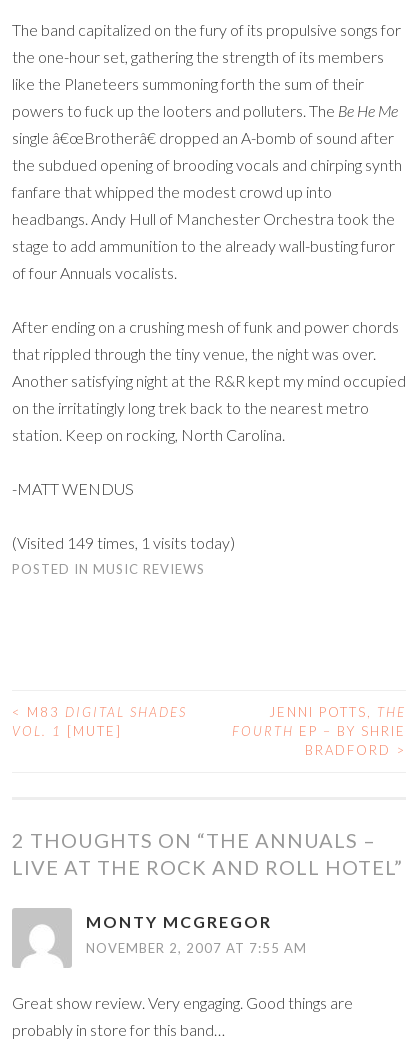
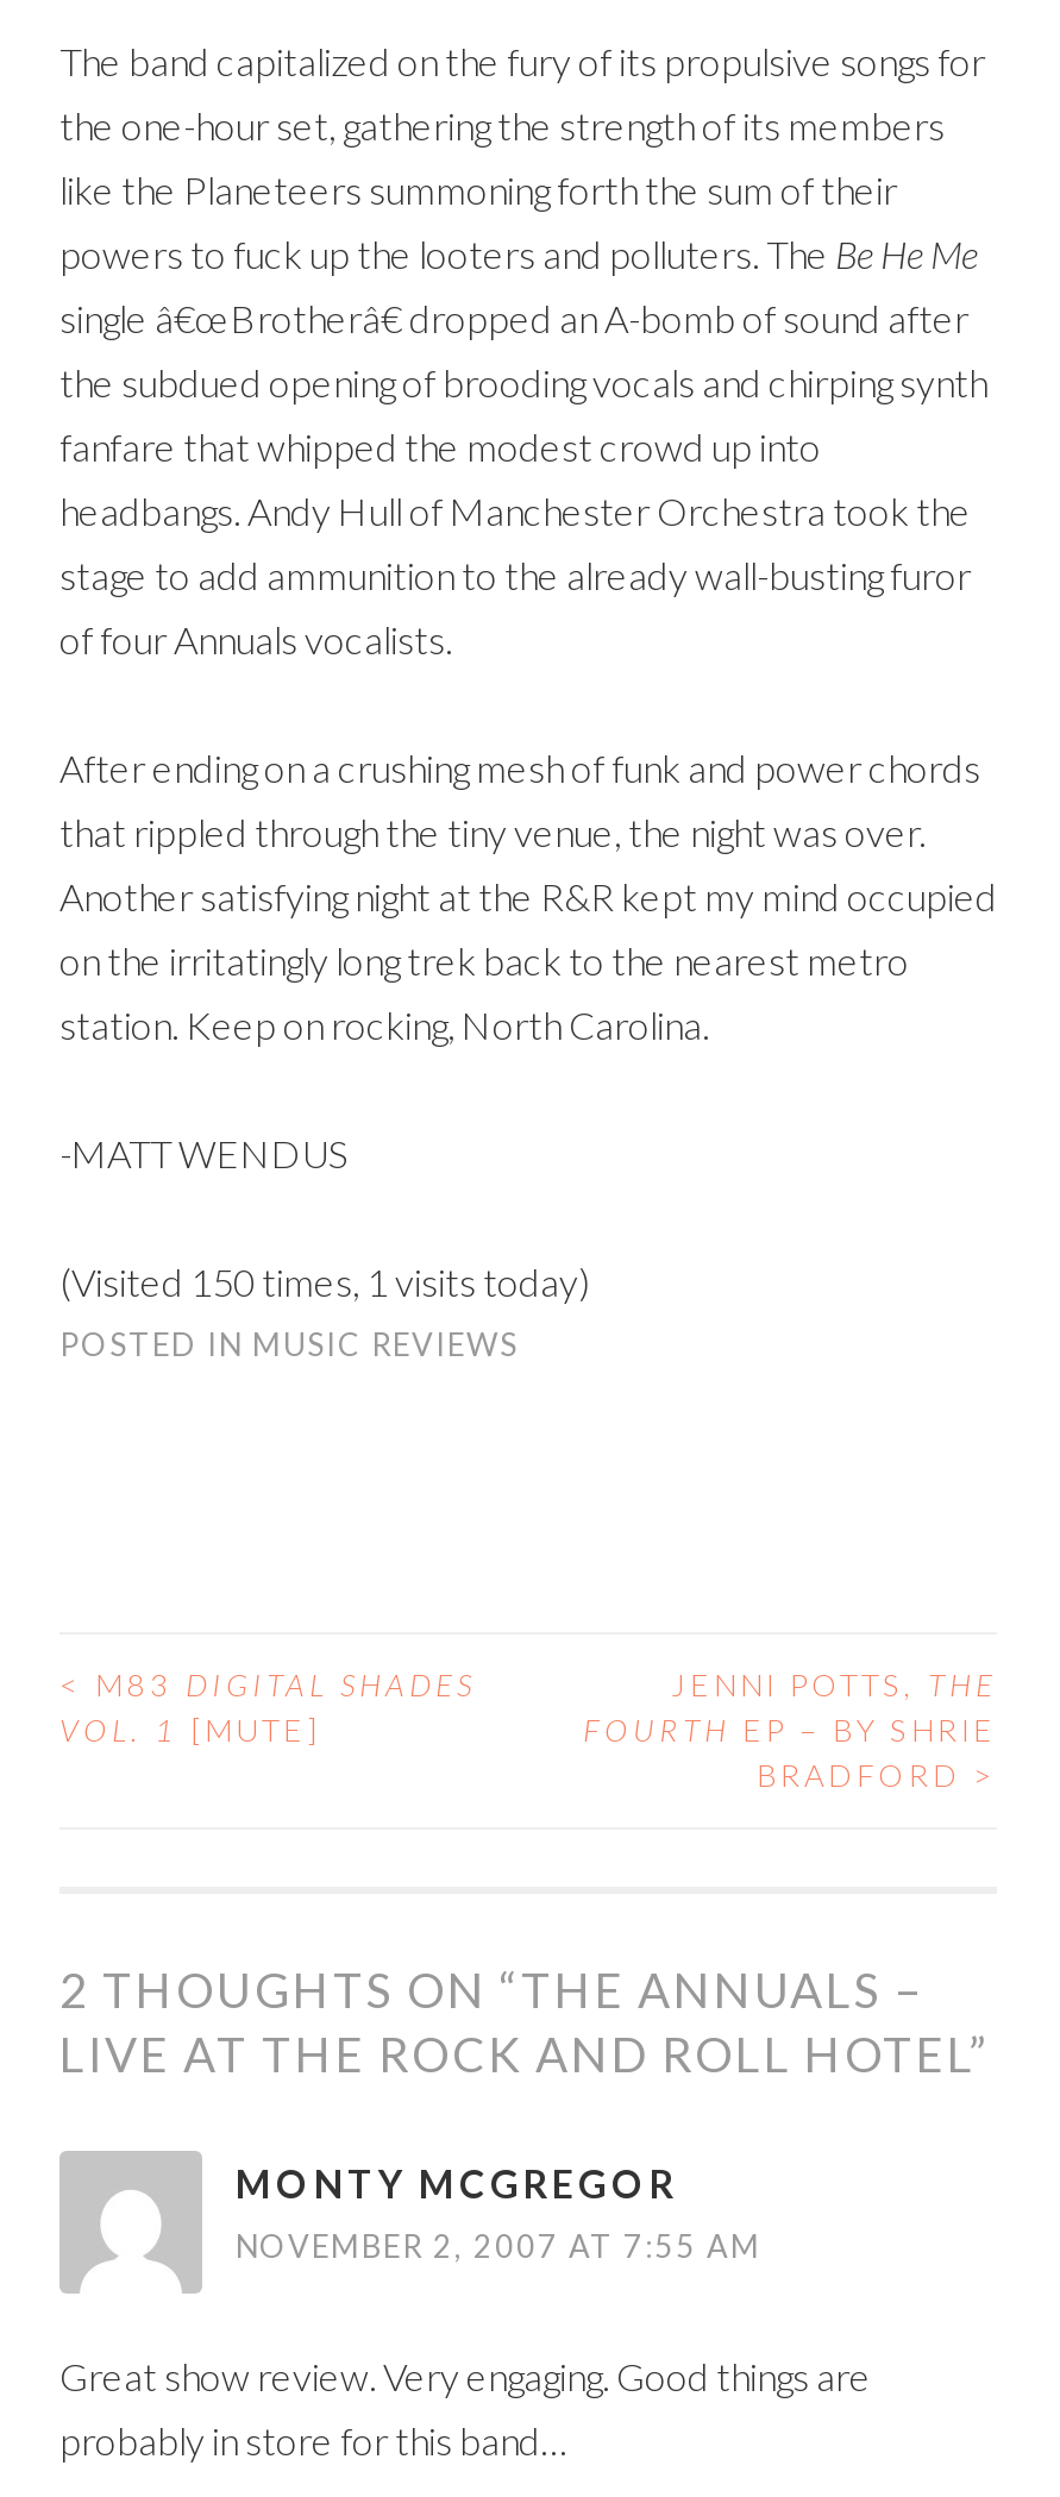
- (Visited 149 times, 1 visits today)
+ (Visited 150 times, 1 visits today)
